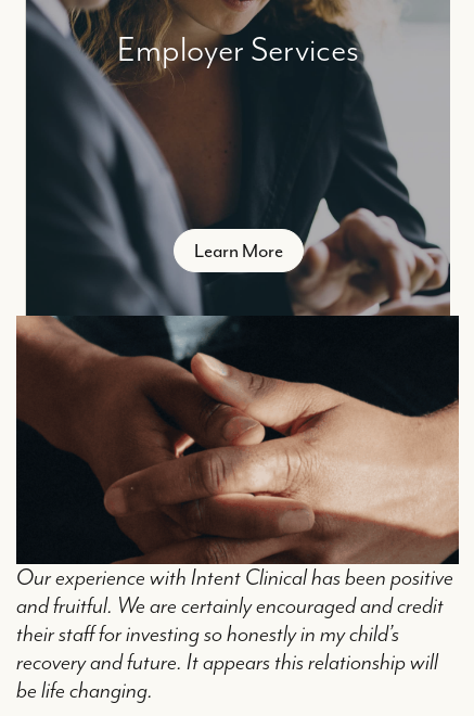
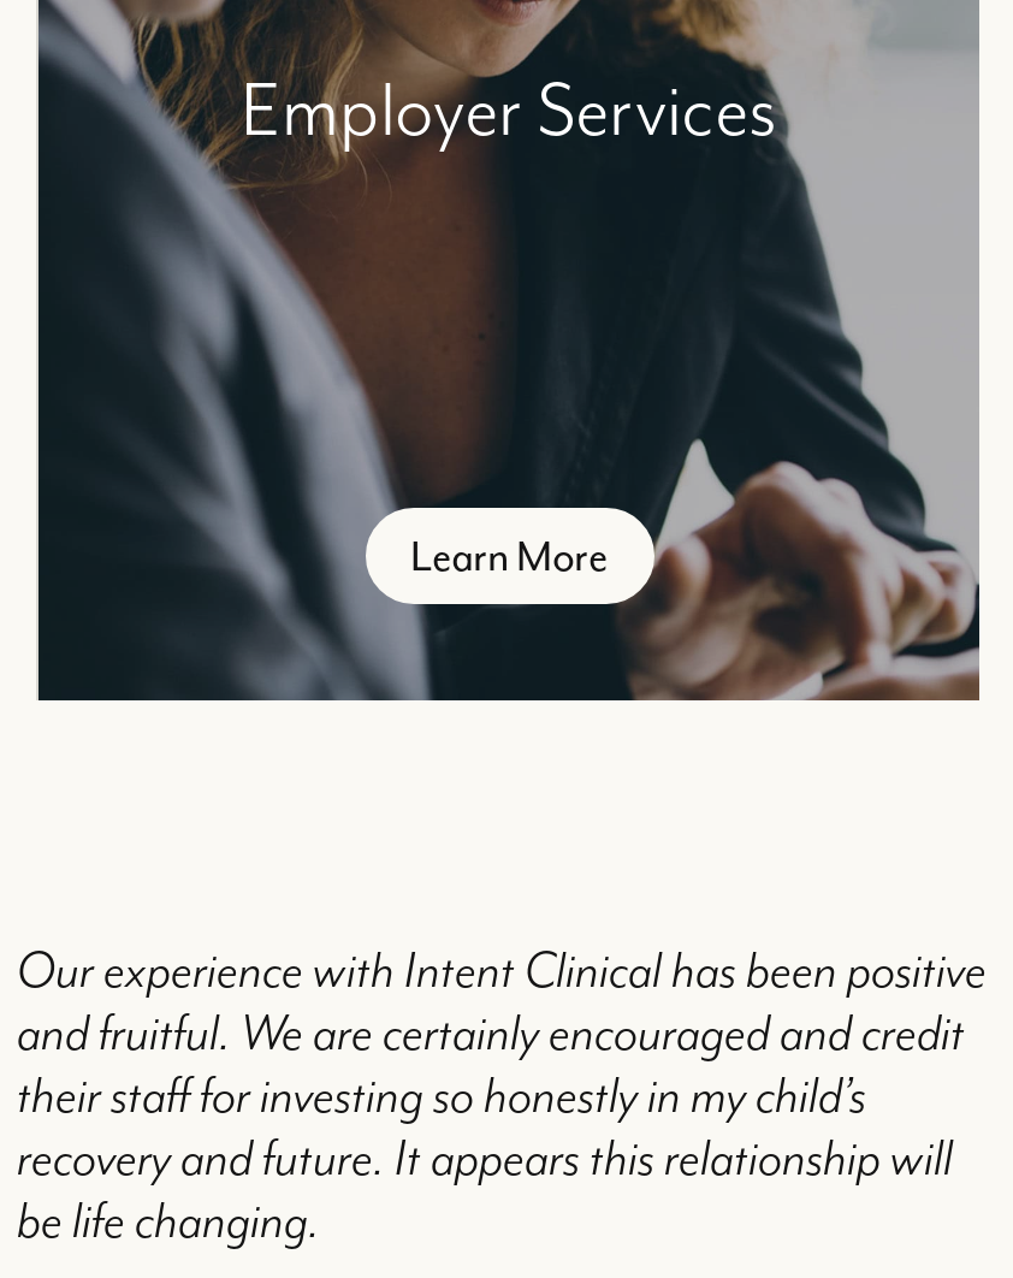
- [image]
